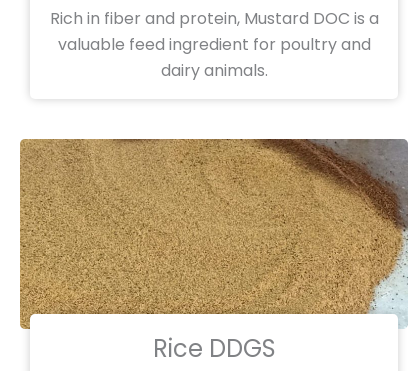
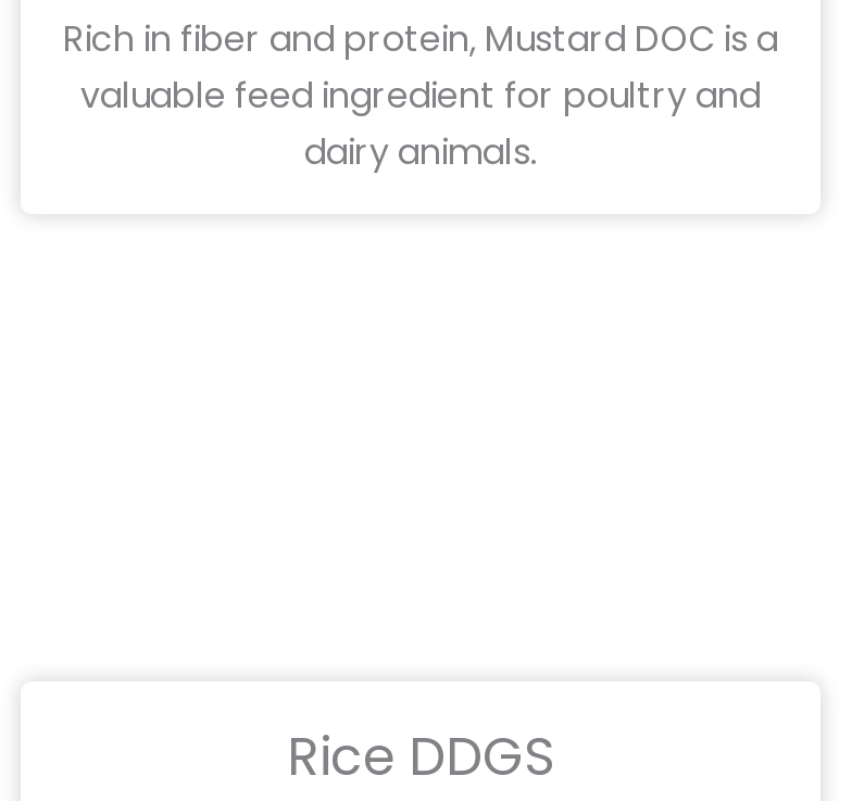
- [image]
